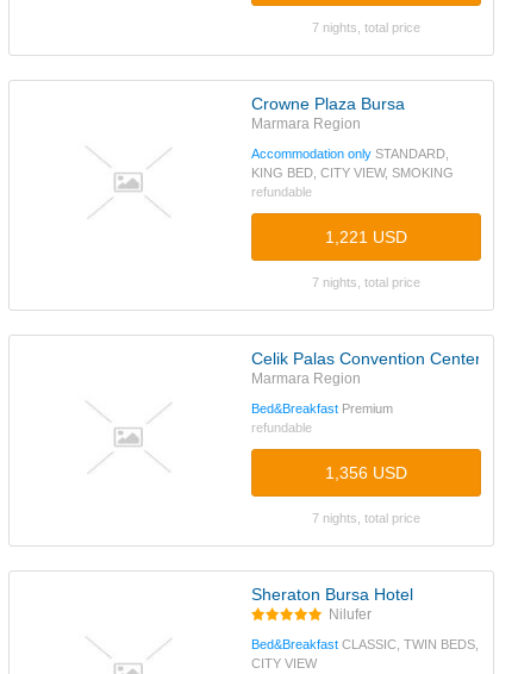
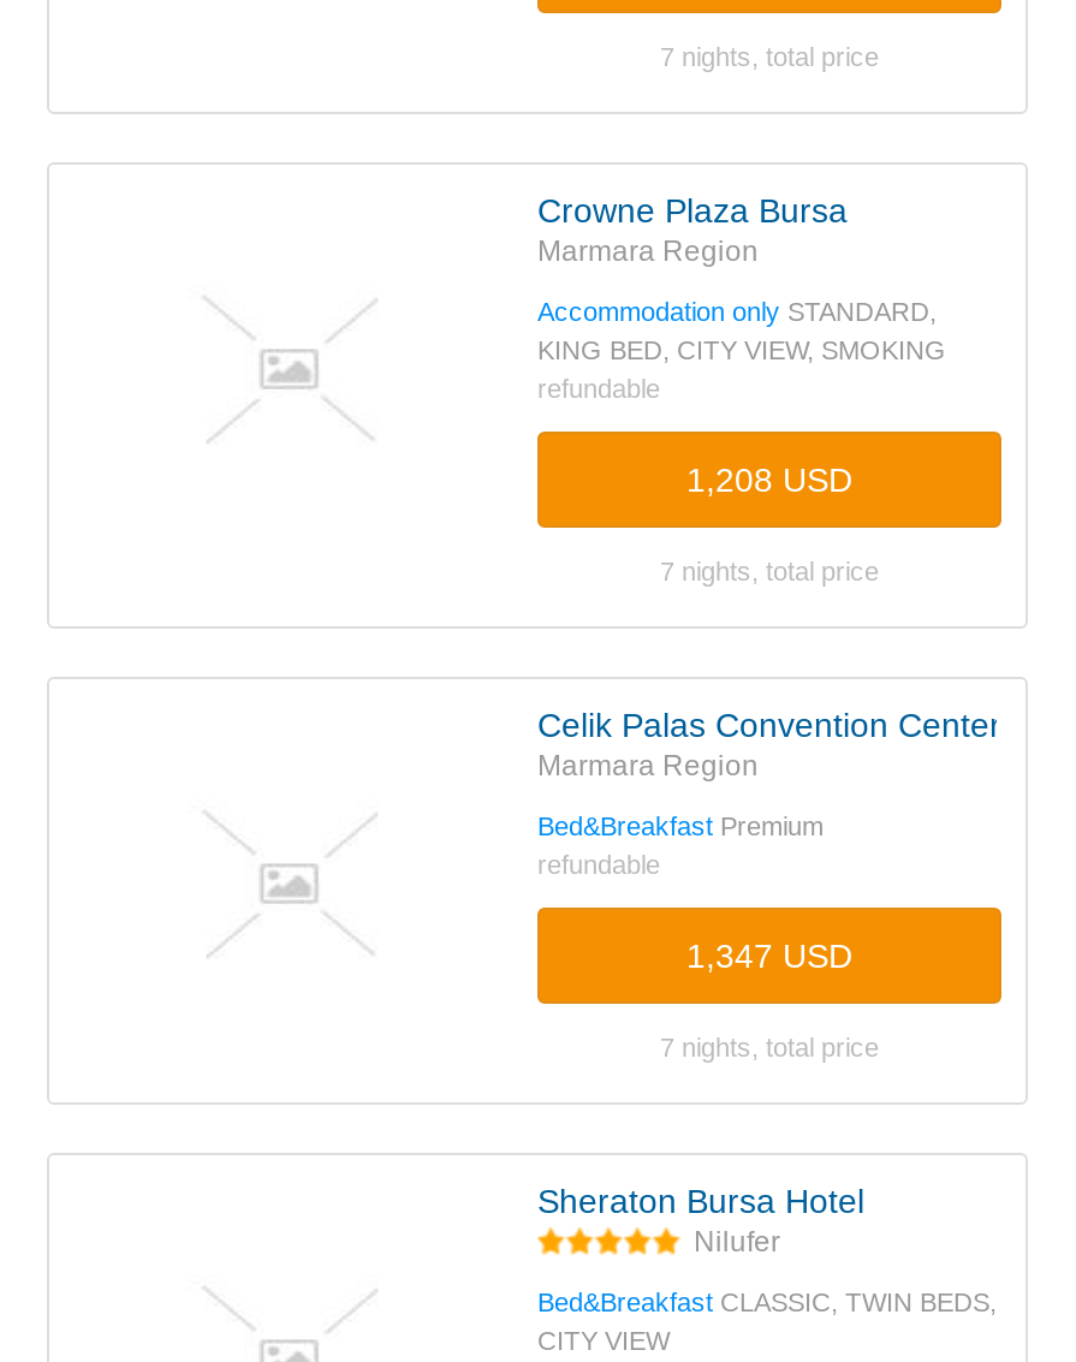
- 1,221 USD
+ 1,208 USD

- 1,356 USD
+ 1,347 USD
